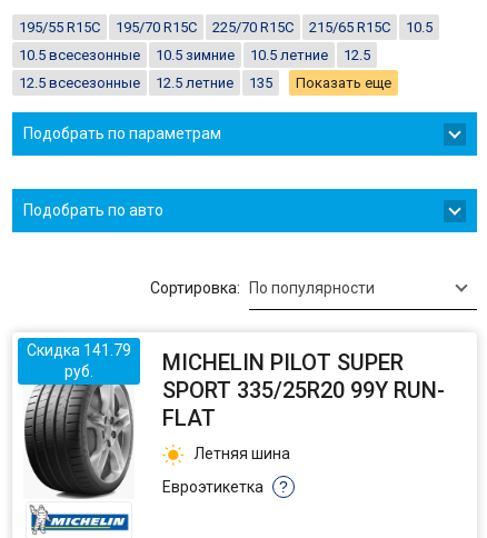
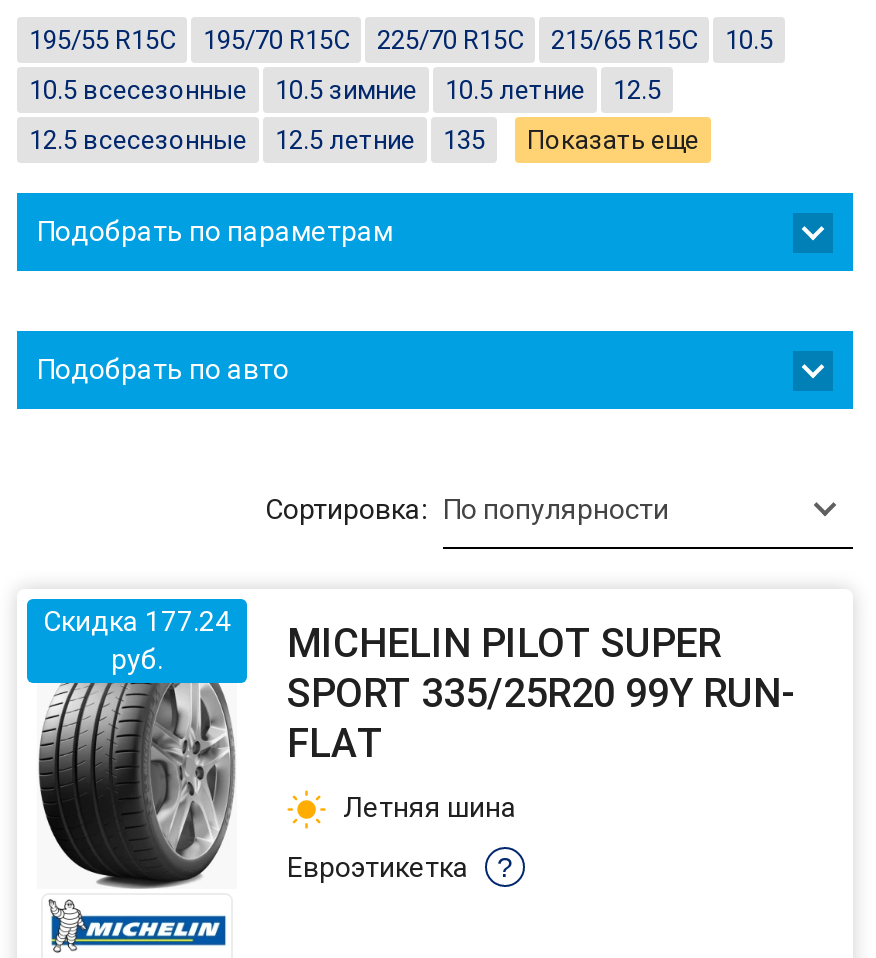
- Скидка 141.79 MICHELIN PILOT SUPER
+ Скидка 177.24 MICHELIN PILOT SUPER
